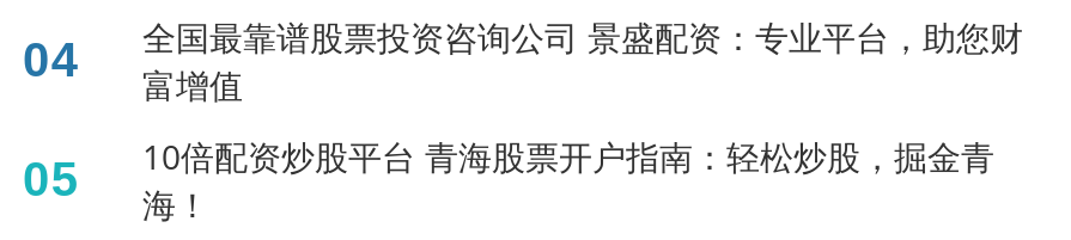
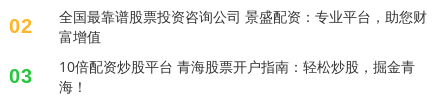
- 04 全国最靠谱股票投资咨询公司 景盛配资：专业平台，助您财 富增值
+ 02 全国最靠谱股票投资咨询公司 景盛配资：专业平台，助您财 富增值

- 05 10倍配资炒股平台 青海股票开户指南：轻松炒股，掘金青 海！
+ 03 10倍配资炒股平台 青海股票开户指南：轻松炒股，掘金青 海！
